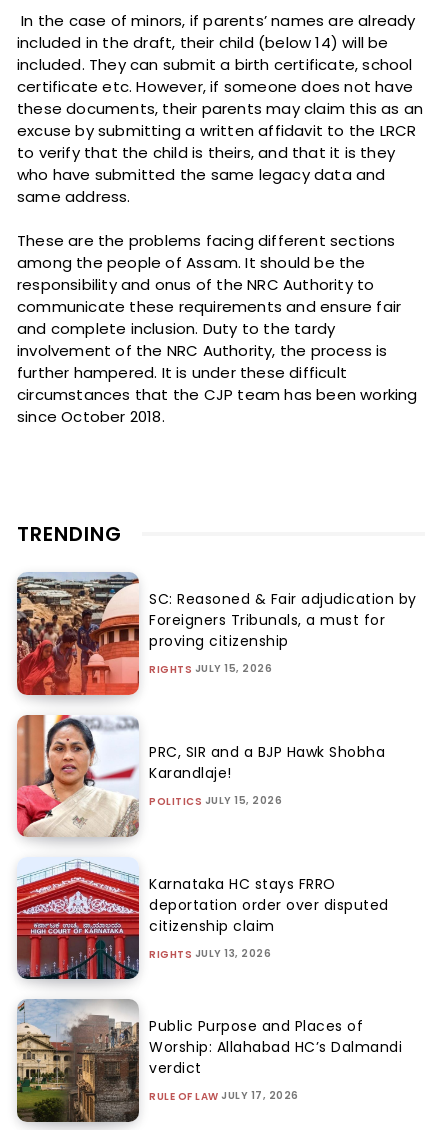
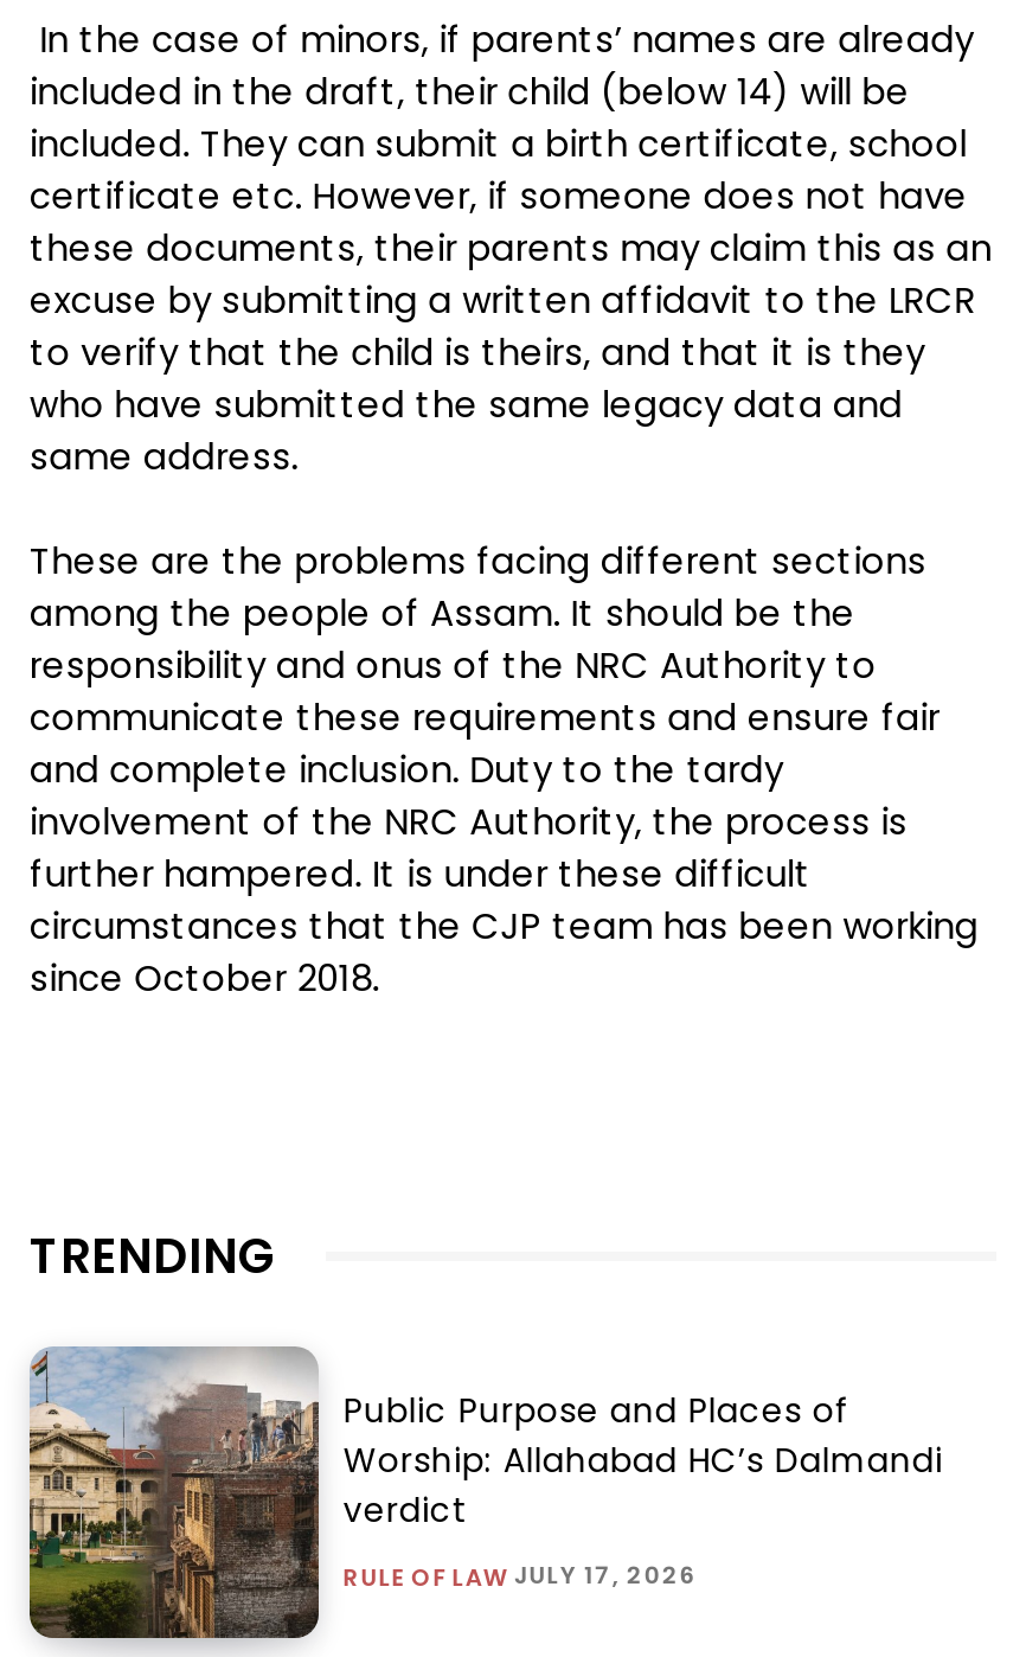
- [image]
- SC: Reasoned & Fair adjudication by
- Foreigners Tribunals, a must for
- proving citizenship
- RIGHTS JULY 15, 2026

- [image]
- PRC, SIR and a BJP Hawk Shobha
- Karandlaje!
- POLITICS JULY 15, 2026

- [image]
- Karnataka HC stays FRRO
- deportation order over disputed
- citizenship claim
- RIGHTS JULY 13, 2026
